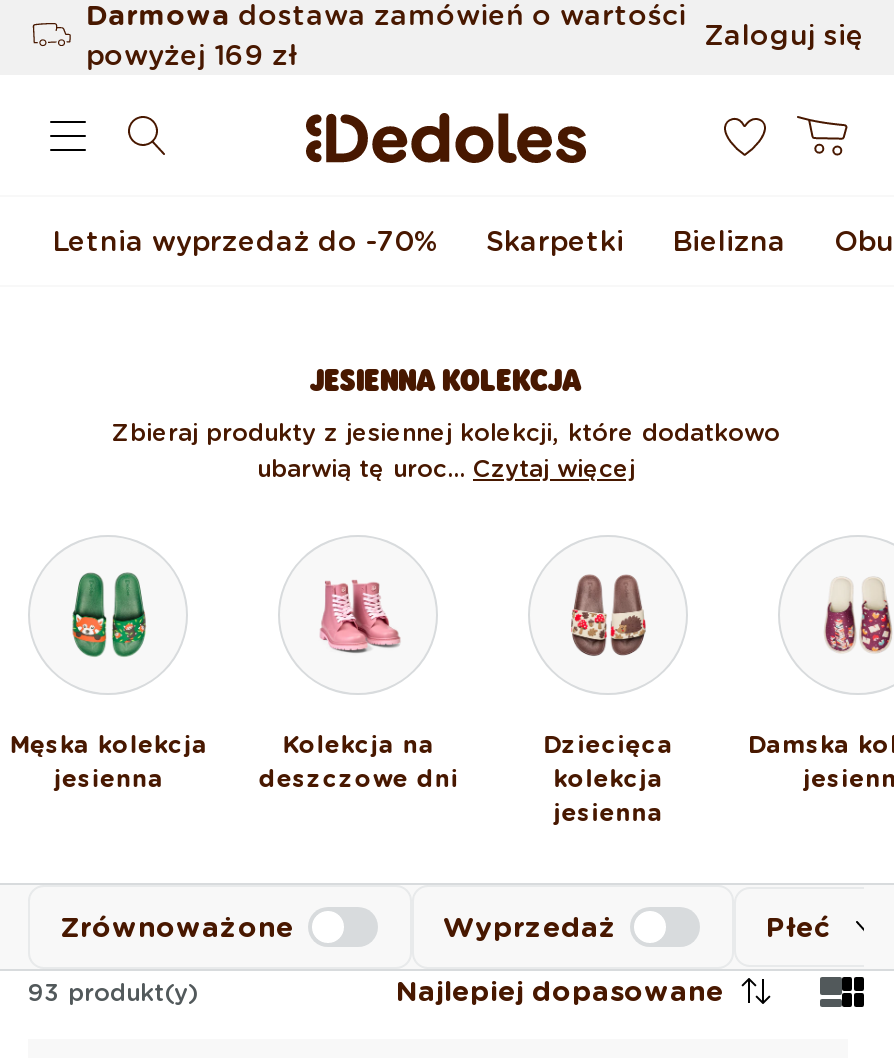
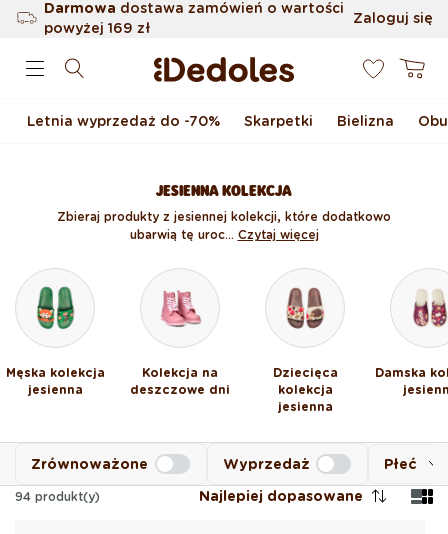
- 93 produkt(y)
+ 94 produkt(y)
